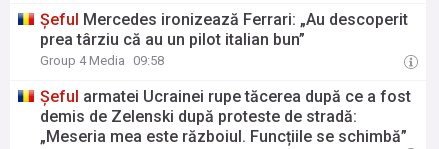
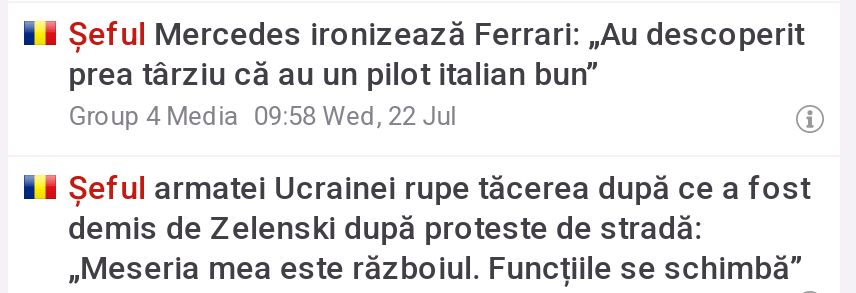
- Group 4 Media 09:58
+ Group 4 Media 09:58 Wed, 22 Jul
